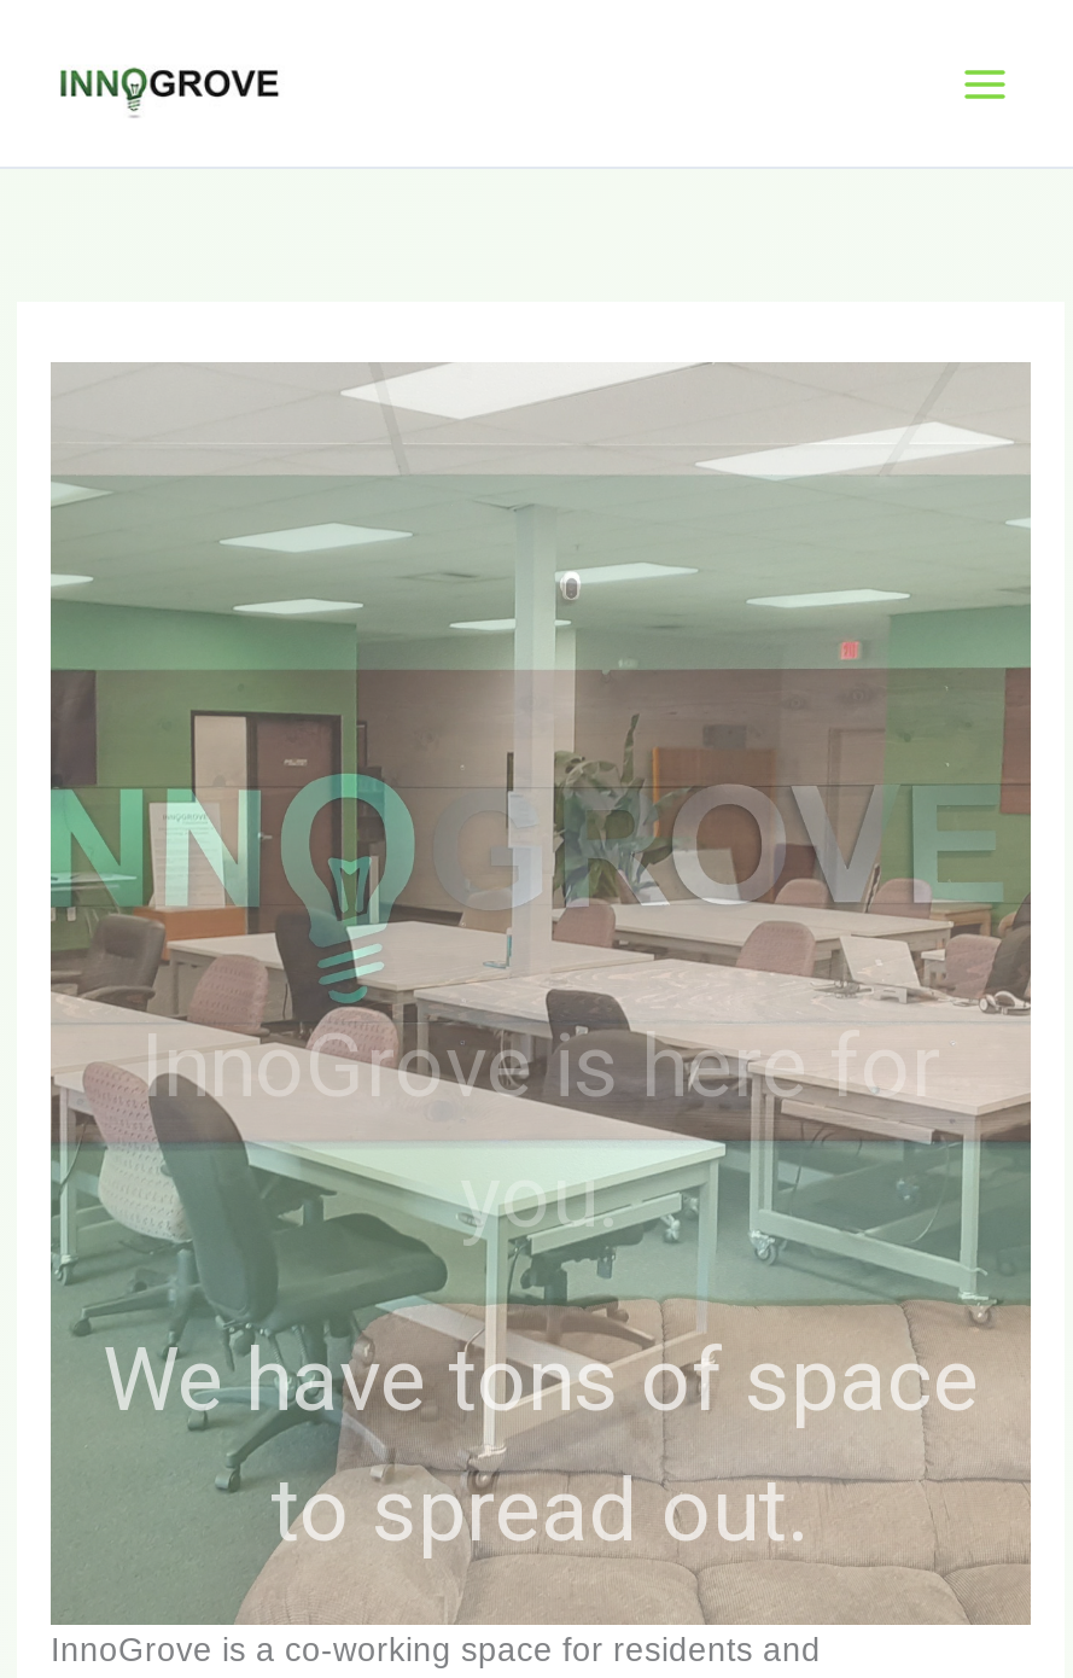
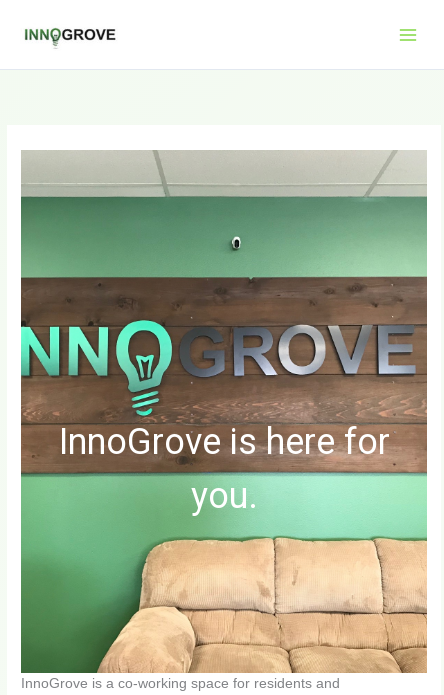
- [image]
- We have tons of space
- to spread out.
+ [image]
+ InnoGrove is here for
+ you.
